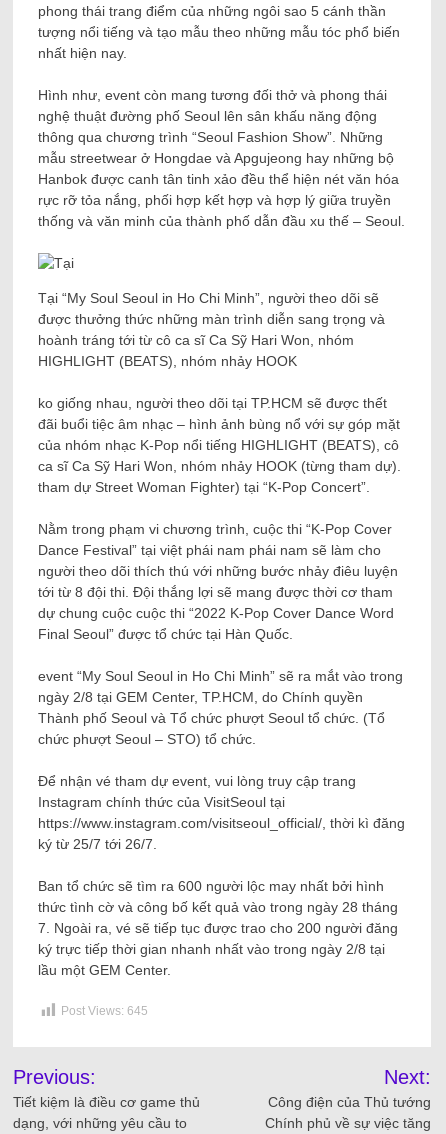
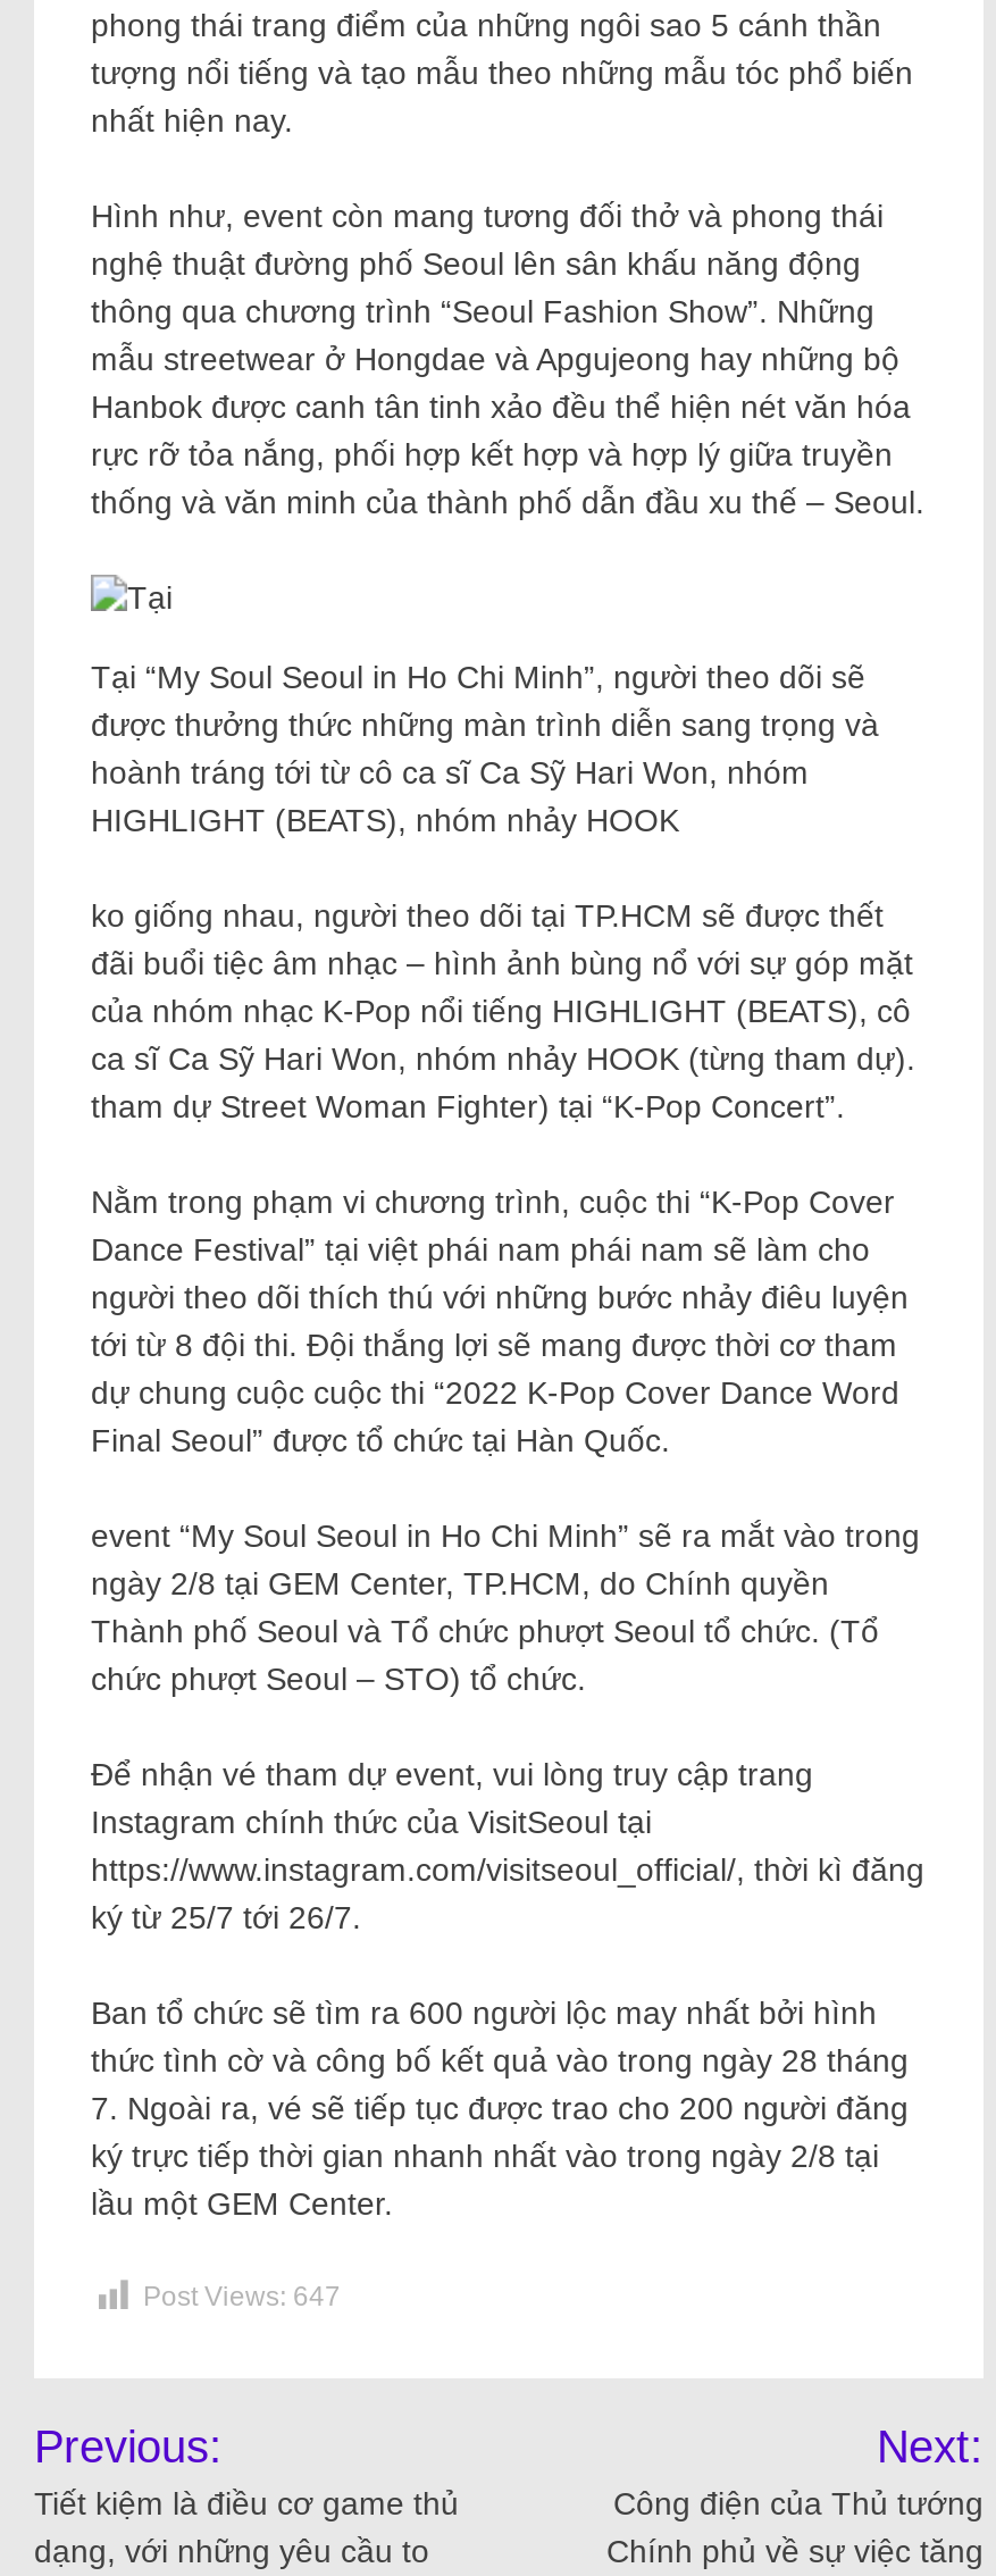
- Post Views: 645
+ Post Views: 647
